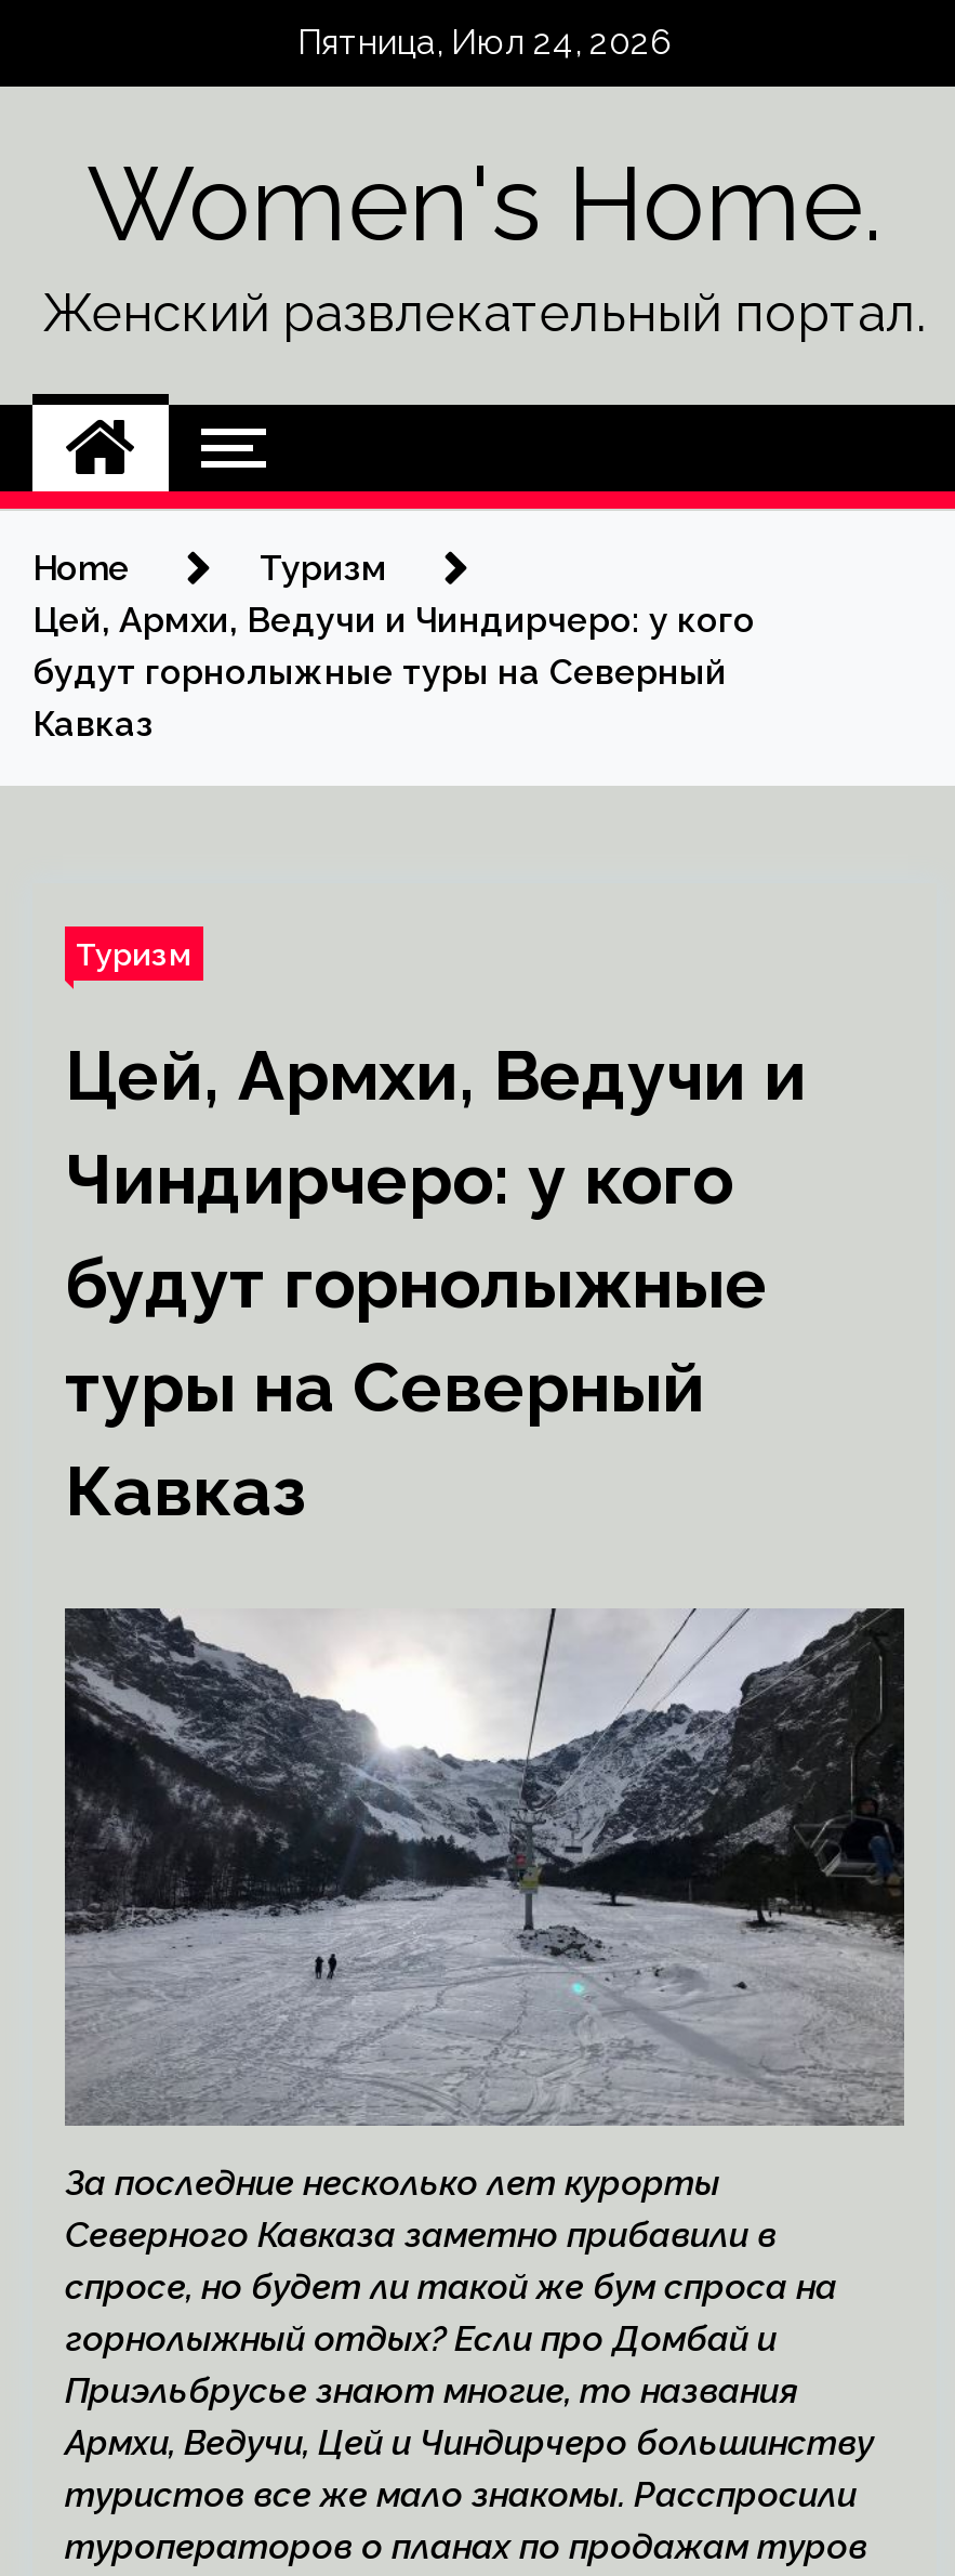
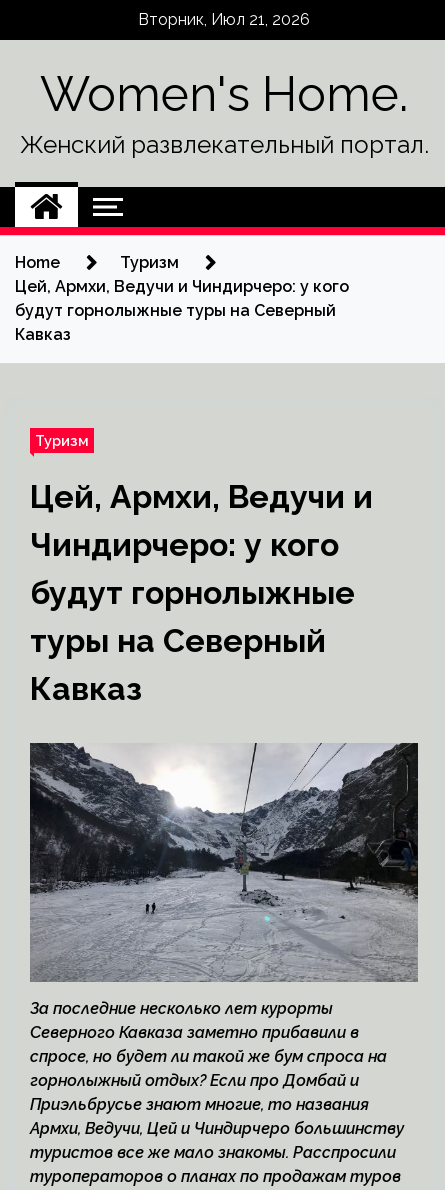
- Пятница, Июл 24, 2026
+ Вторник, Июл 21, 2026
